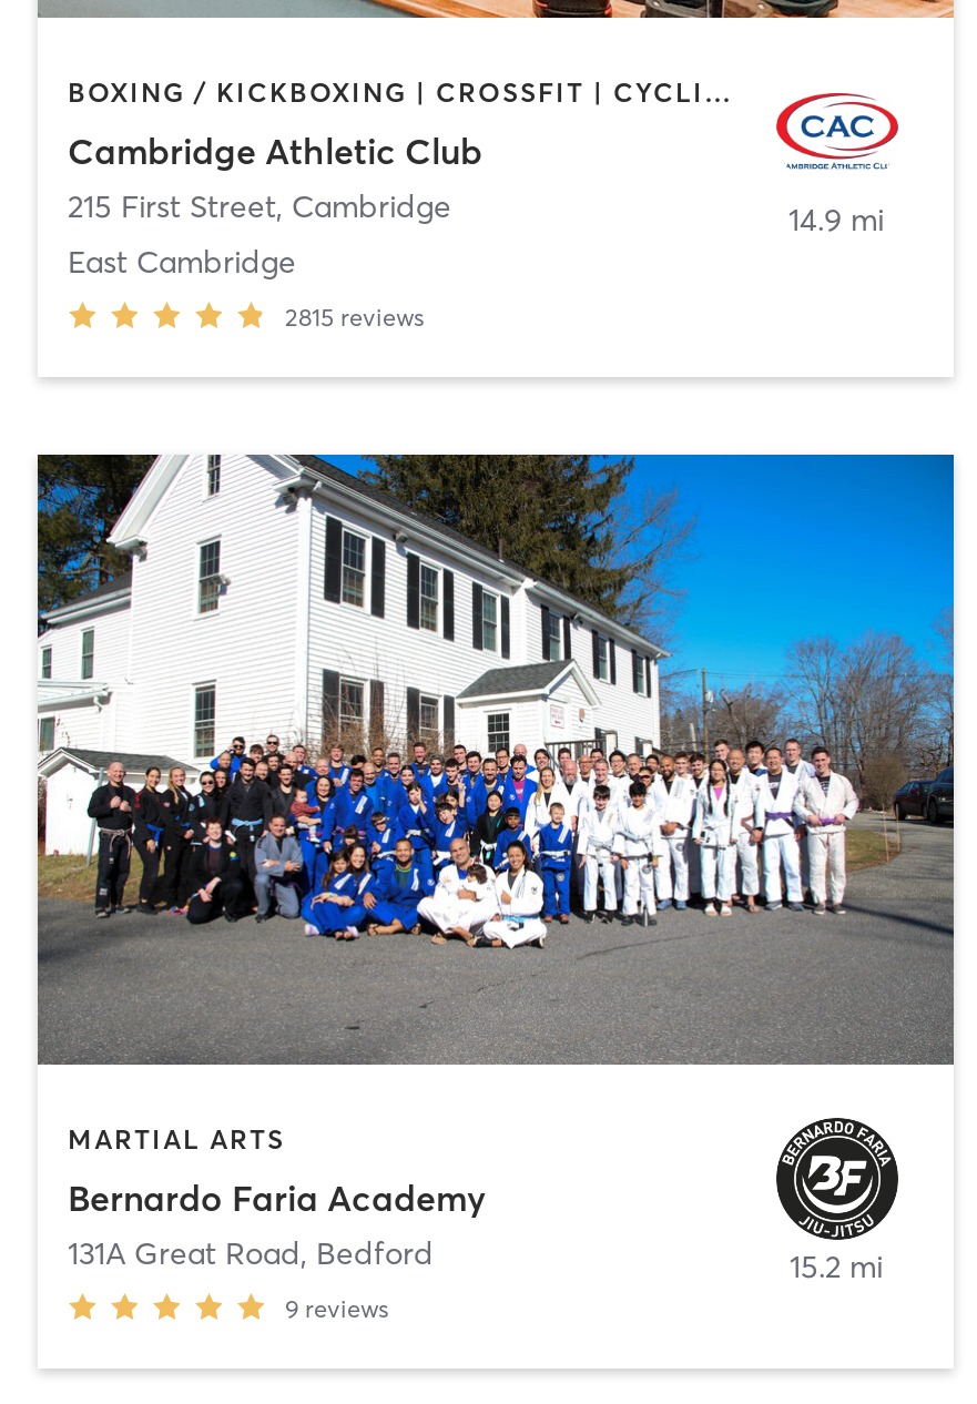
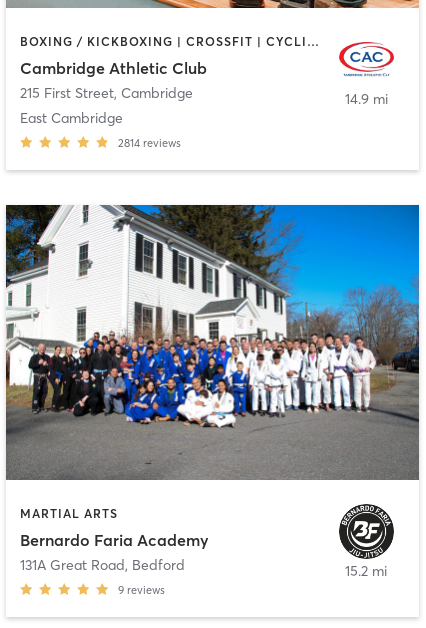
- 2815 reviews
+ 2814 reviews
